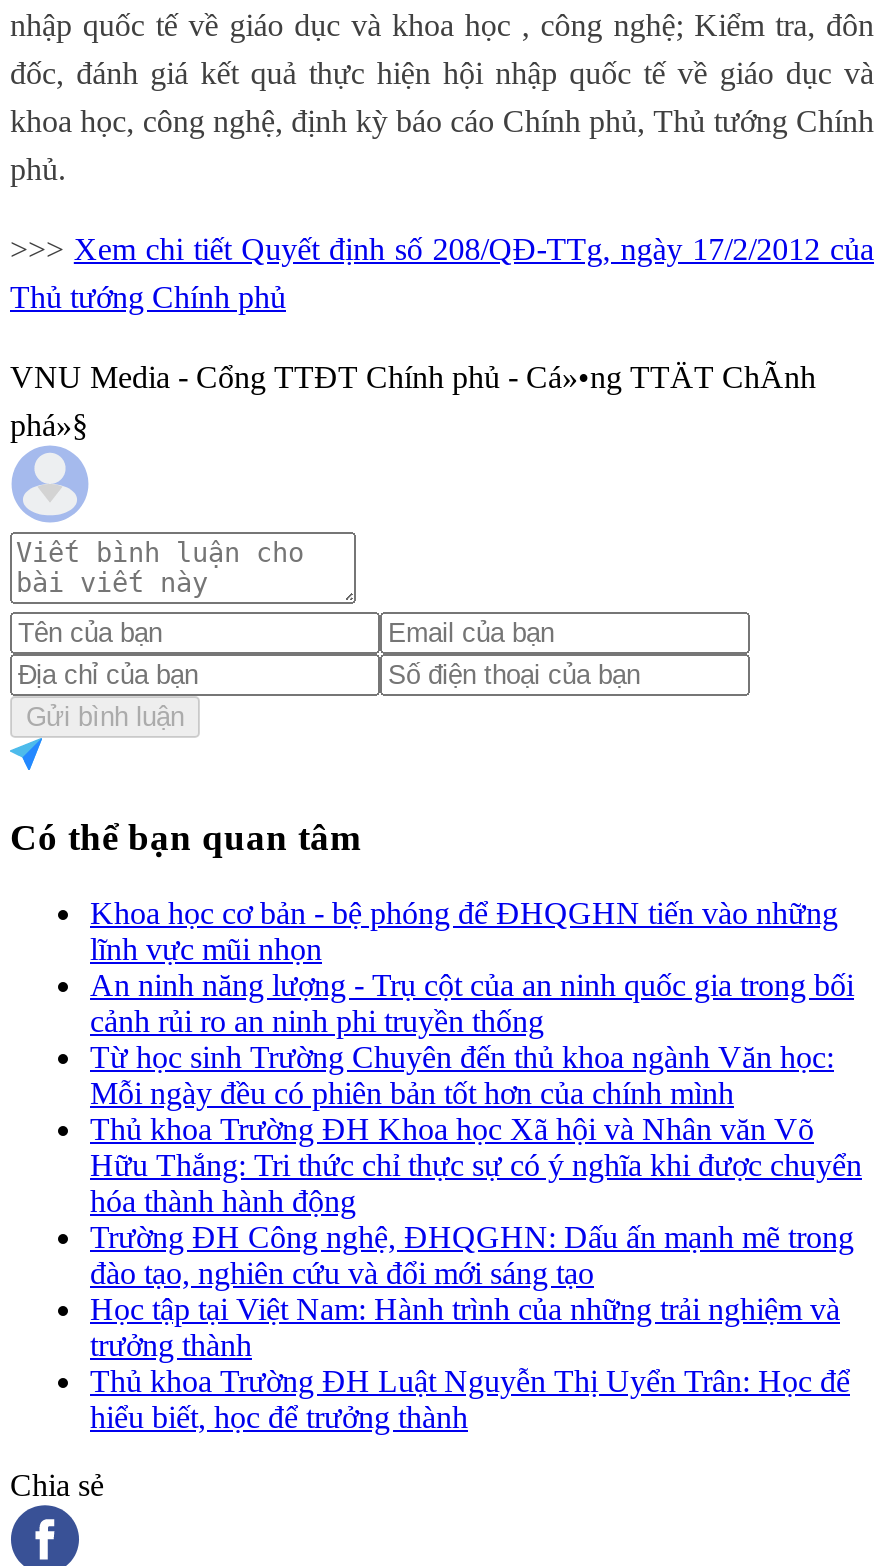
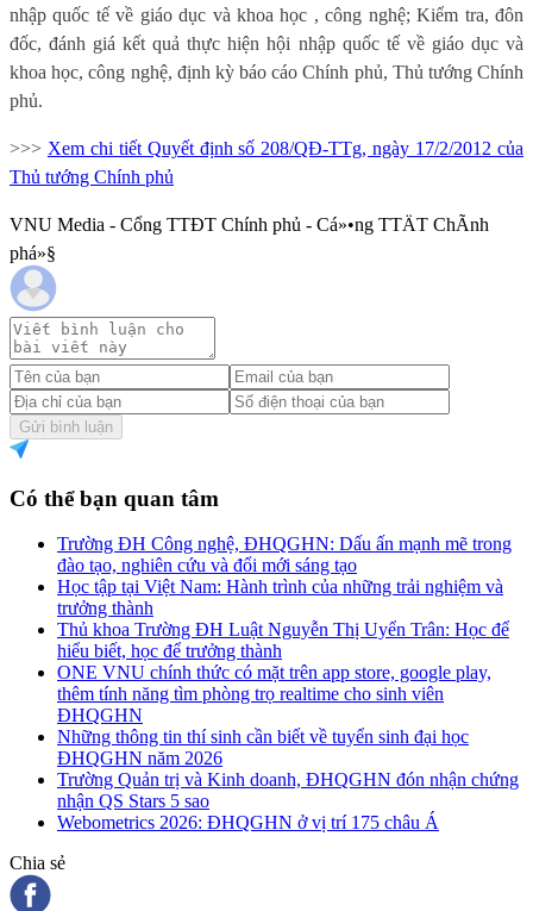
- Khoa học cơ bản - bệ phóng để ĐHQGHN tiến vào những
- lĩnh vực mũi nhọn
- An ninh năng lượng - Trụ cột của an ninh quốc gia trong bối
- cảnh rủi ro an ninh phi truyền thống
- Từ học sinh Trường Chuyên đến thủ khoa ngành Văn học:
- Mỗi ngày đều có phiên bản tốt hơn của chính mình
- Thủ khoa Trường ĐH Khoa học Xã hội và Nhân văn Võ
- Hữu Thắng: Tri thức chỉ thực sự có ý nghĩa khi được chuyển
- hóa thành hành động

moved up: Trường ĐH Công nghệ, ĐHQGHN: Dấu ấn mạnh mẽ trong | đào tạo, nghiên cứu và đổi mới sáng tạo | Học tập tại Việt Nam: Hành trình của những trải nghiệm và | trưởng thành | Thủ khoa Trường ĐH Luật Nguyễn Thị Uyển Trân: Học để | hiểu biết, học để trưởng thành

+ ONE VNU chính thức có mặt trên app store, google play,
+ thêm tính năng tìm phòng trọ realtime cho sinh viên
+ ĐHQGHN
+ Những thông tin thí sinh cần biết về tuyển sinh đại học
+ ĐHQGHN năm 2026
+ Trường Quản trị và Kinh doanh, ĐHQGHN đón nhận chứng
+ nhận QS Stars 5 sao
+ Webometrics 2026: ĐHQGHN ở vị trí 175 châu Á
